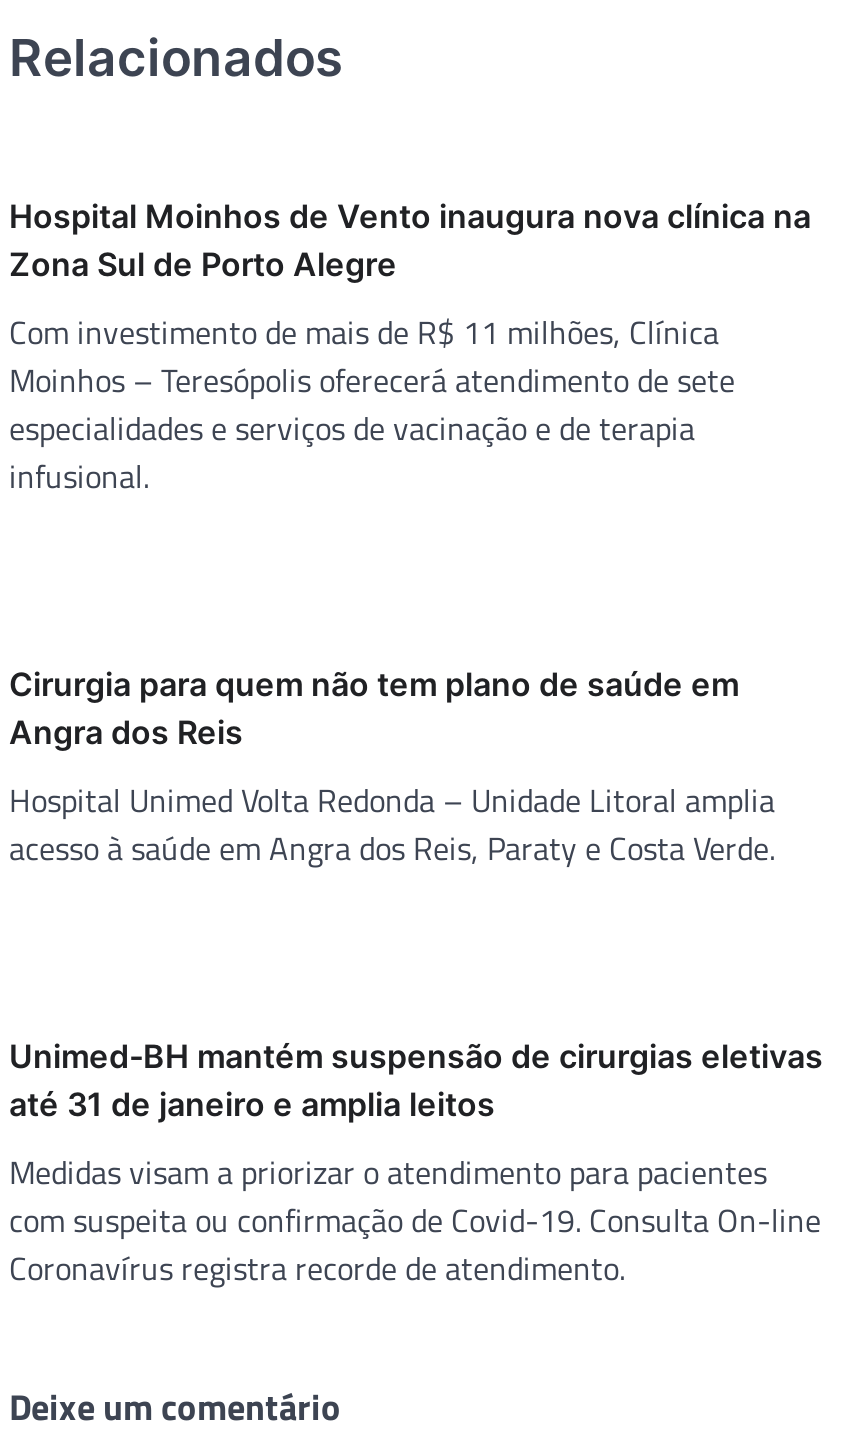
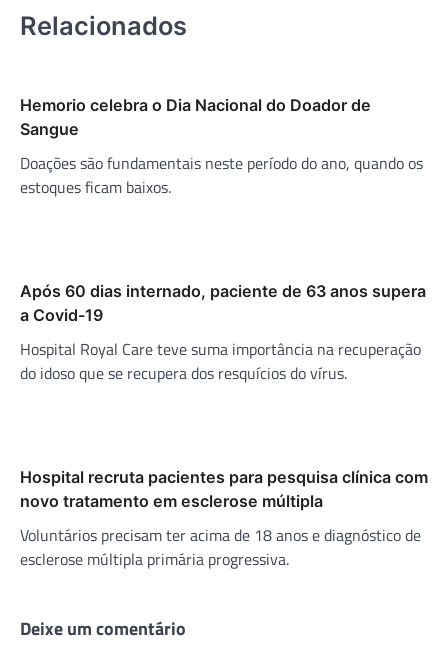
- Hospital Moinhos de Vento inaugura nova clínica na
- Zona Sul de Porto Alegre
+ Hemorio celebra o Dia Nacional do Doador de
+ Sangue

- Com investimento de mais de R$ 11 milhões, Clínica
- Moinhos – Teresópolis oferecerá atendimento de sete
- especialidades e serviços de vacinação e de terapia
- infusional.
+ Doações são fundamentais neste período do ano, quando os
+ estoques ficam baixos.

- Cirurgia para quem não tem plano de saúde em
- Angra dos Reis
+ Após 60 dias internado, paciente de 63 anos supera
+ a Covid-19

- Hospital Unimed Volta Redonda – Unidade Litoral amplia
- acesso à saúde em Angra dos Reis, Paraty e Costa Verde.
+ Hospital Royal Care teve suma importância na recuperação
+ do idoso que se recupera dos resquícios do vírus.

- Unimed-BH mantém suspensão de cirurgias eletivas
- até 31 de janeiro e amplia leitos
+ Hospital recruta pacientes para pesquisa clínica com
+ novo tratamento em esclerose múltipla

- Medidas visam a priorizar o atendimento para pacientes
- com suspeita ou confirmação de Covid-19. Consulta On-line
- Coronavírus registra recorde de atendimento.
+ Voluntários precisam ter acima de 18 anos e diagnóstico de
+ esclerose múltipla primária progressiva.
